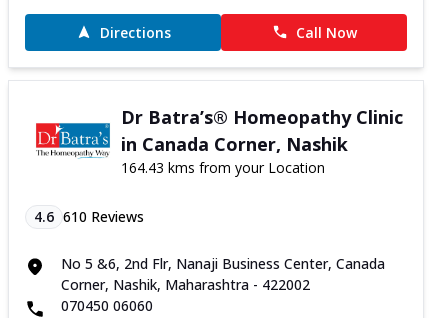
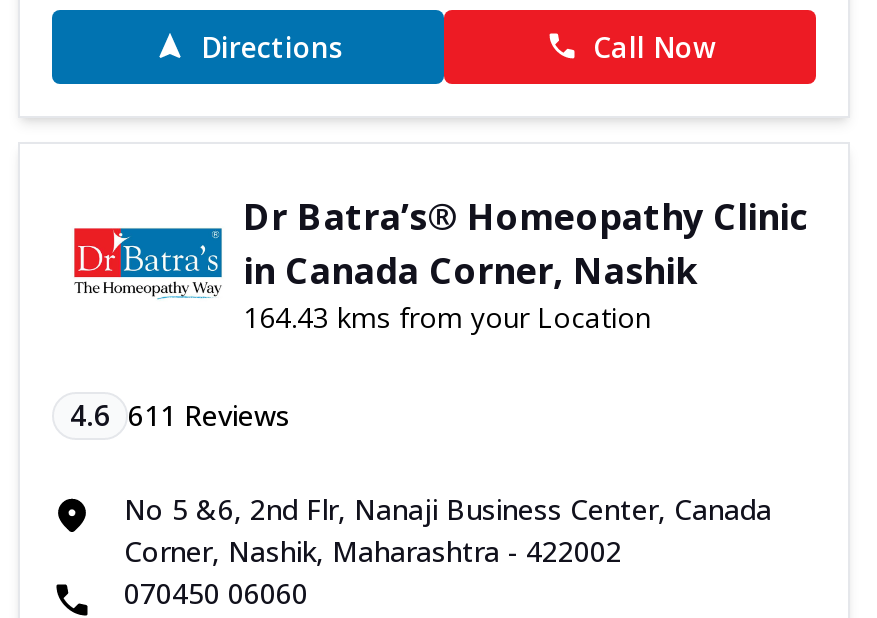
- 4.6 610 Reviews
+ 4.6 611 Reviews
